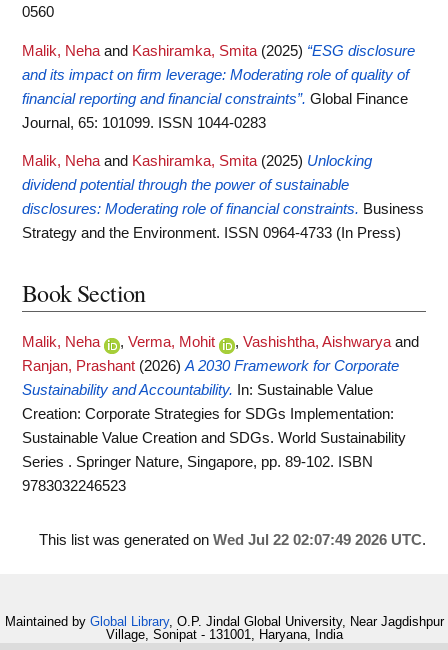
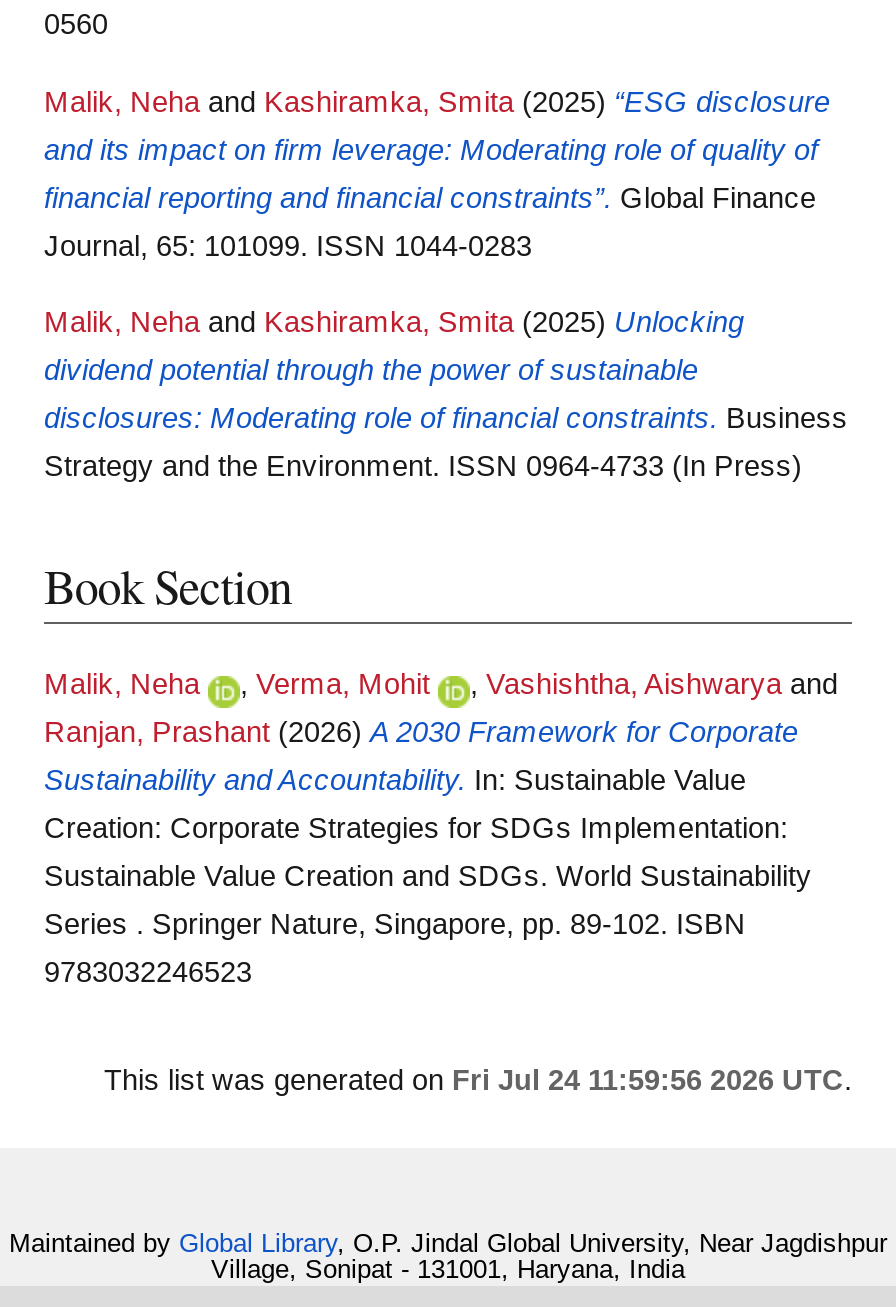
- This list was generated on Wed Jul 22 02:07:49 2026 UTC.
+ This list was generated on Fri Jul 24 11:59:56 2026 UTC.
